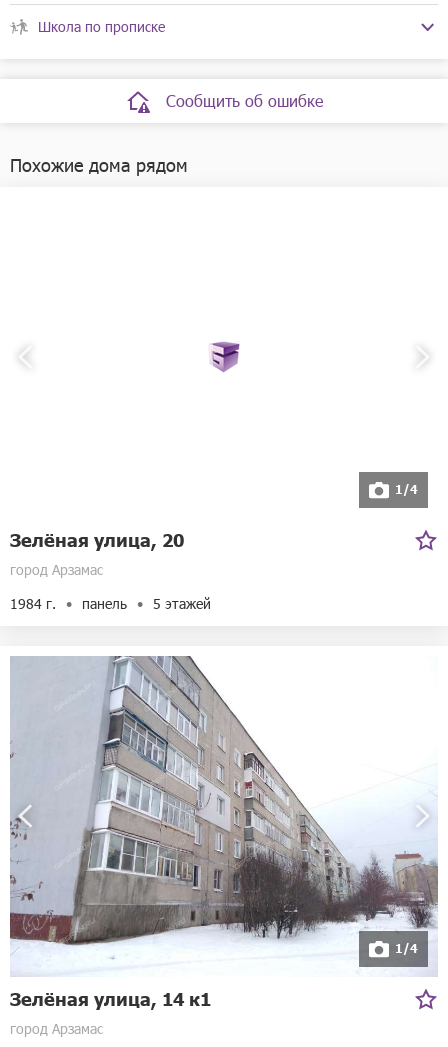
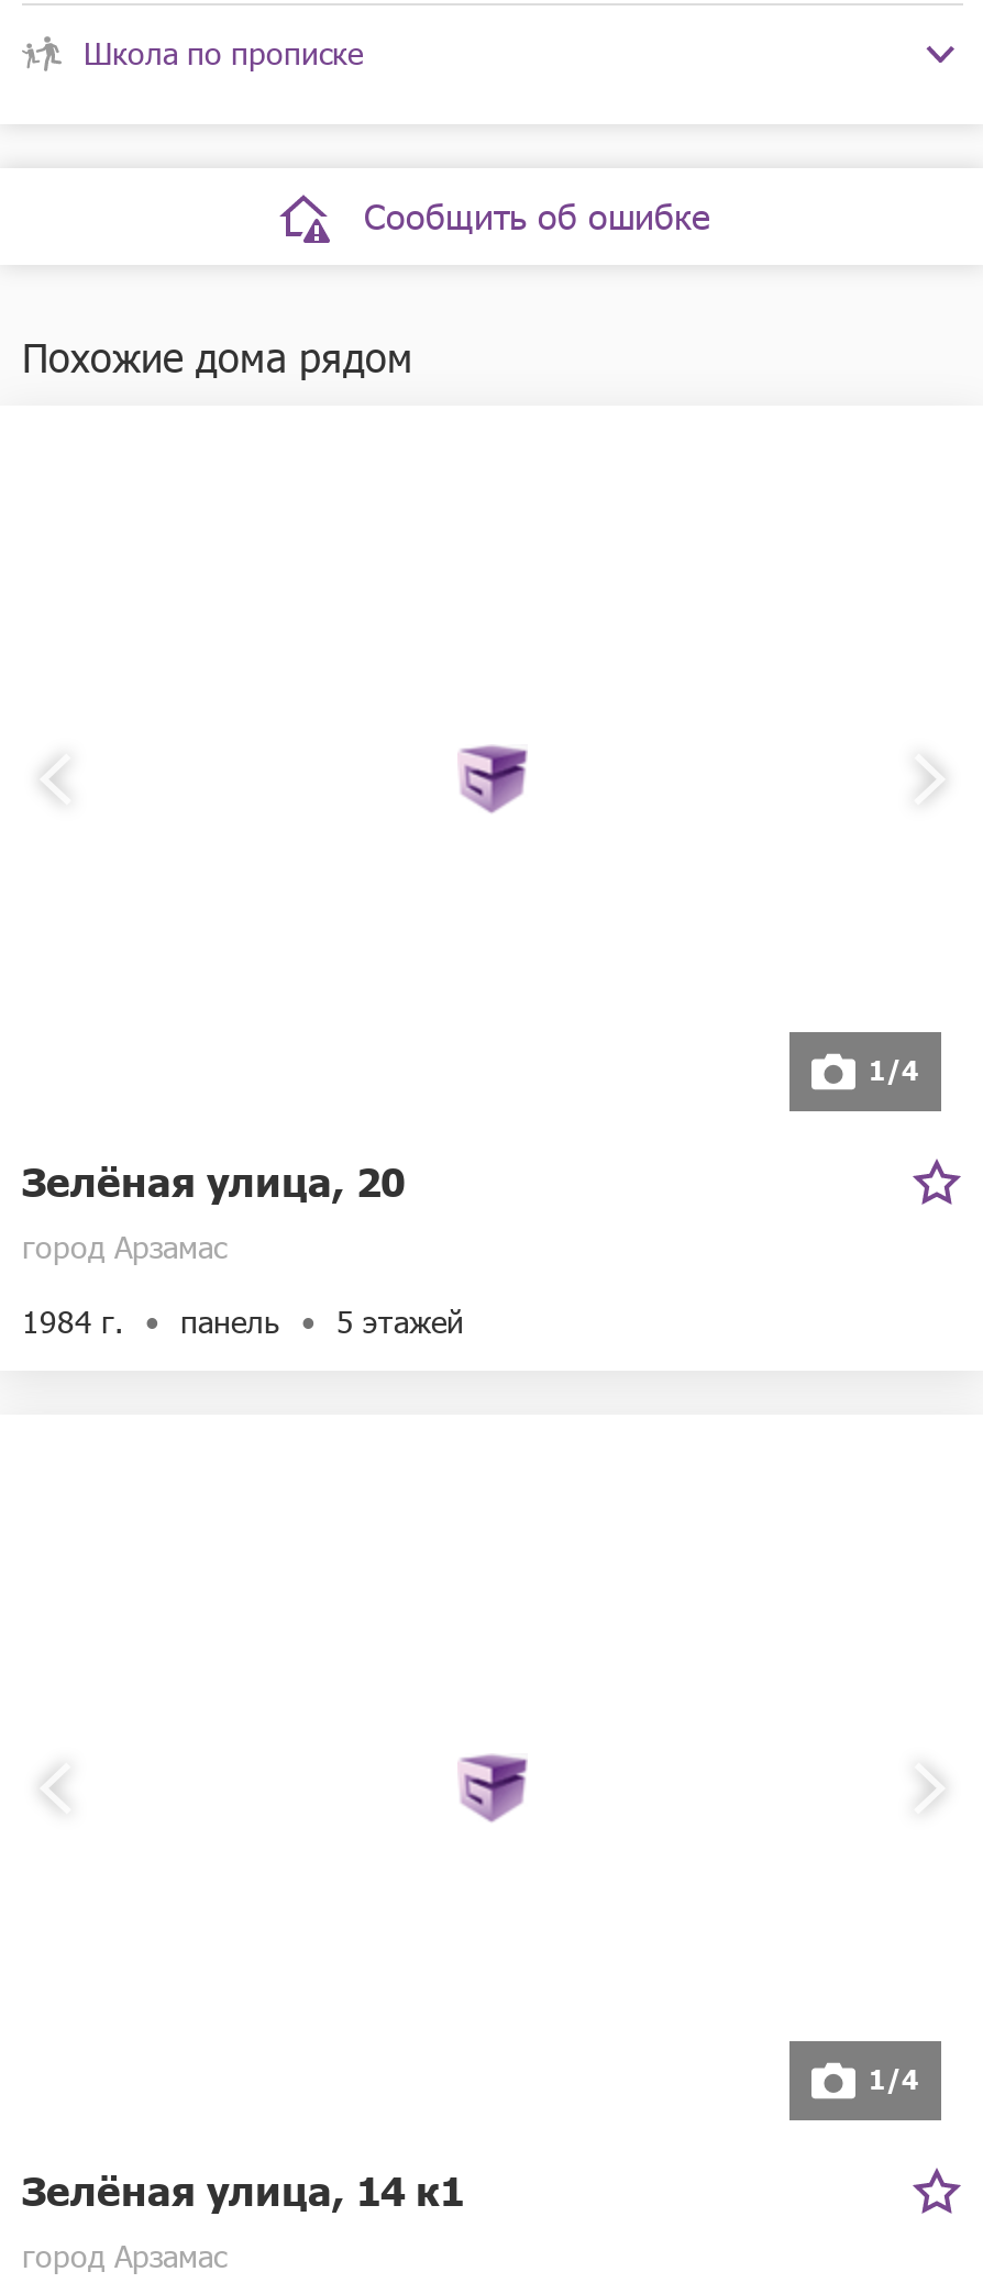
- [image]
